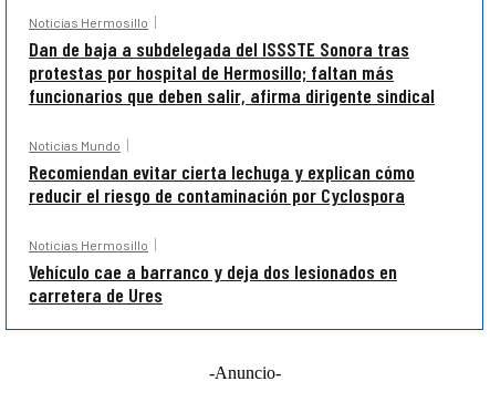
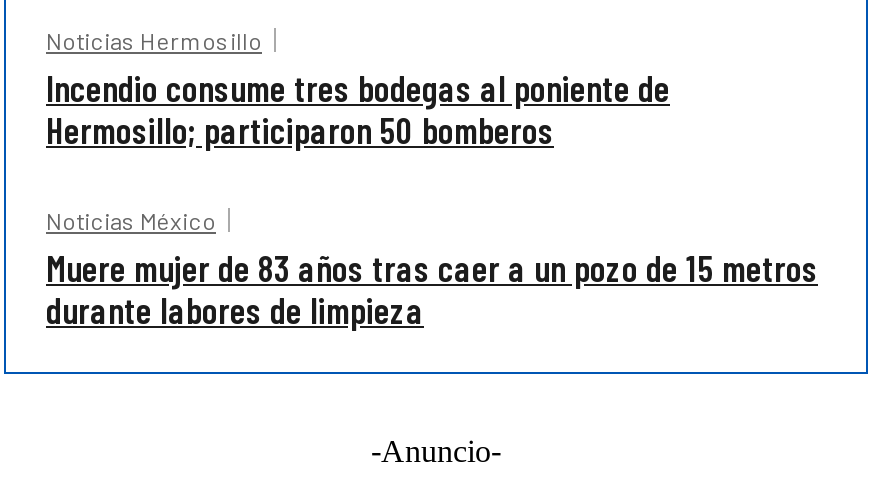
- Dan de baja a subdelegada del ISSSTE Sonora tras
- protestas por hospital de Hermosillo; faltan más
- funcionarios que deben salir, afirma dirigente sindical
- Noticias Mundo
- Recomiendan evitar cierta lechuga y explican cómo
- reducir el riesgo de contaminación por Cyclospora
- Noticias Hermosillo
- Vehículo cae a barranco y deja dos lesionados en
- carretera de Ures
+ Incendio consume tres bodegas al poniente de
+ Hermosillo; participaron 50 bomberos
+ Noticias México
+ Muere mujer de 83 años tras caer a un pozo de 15 metros
+ durante labores de limpieza
